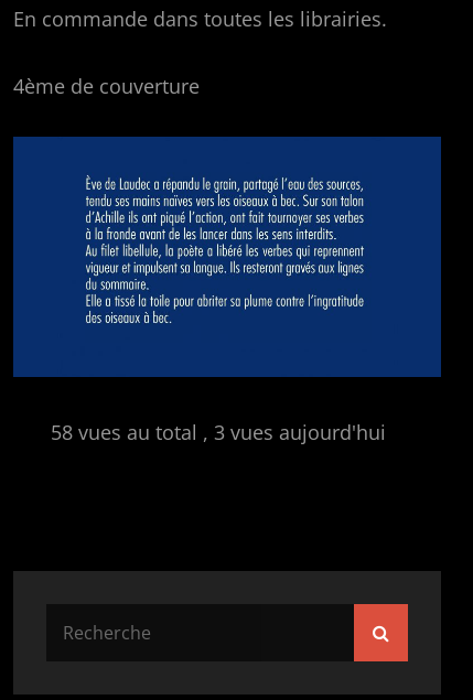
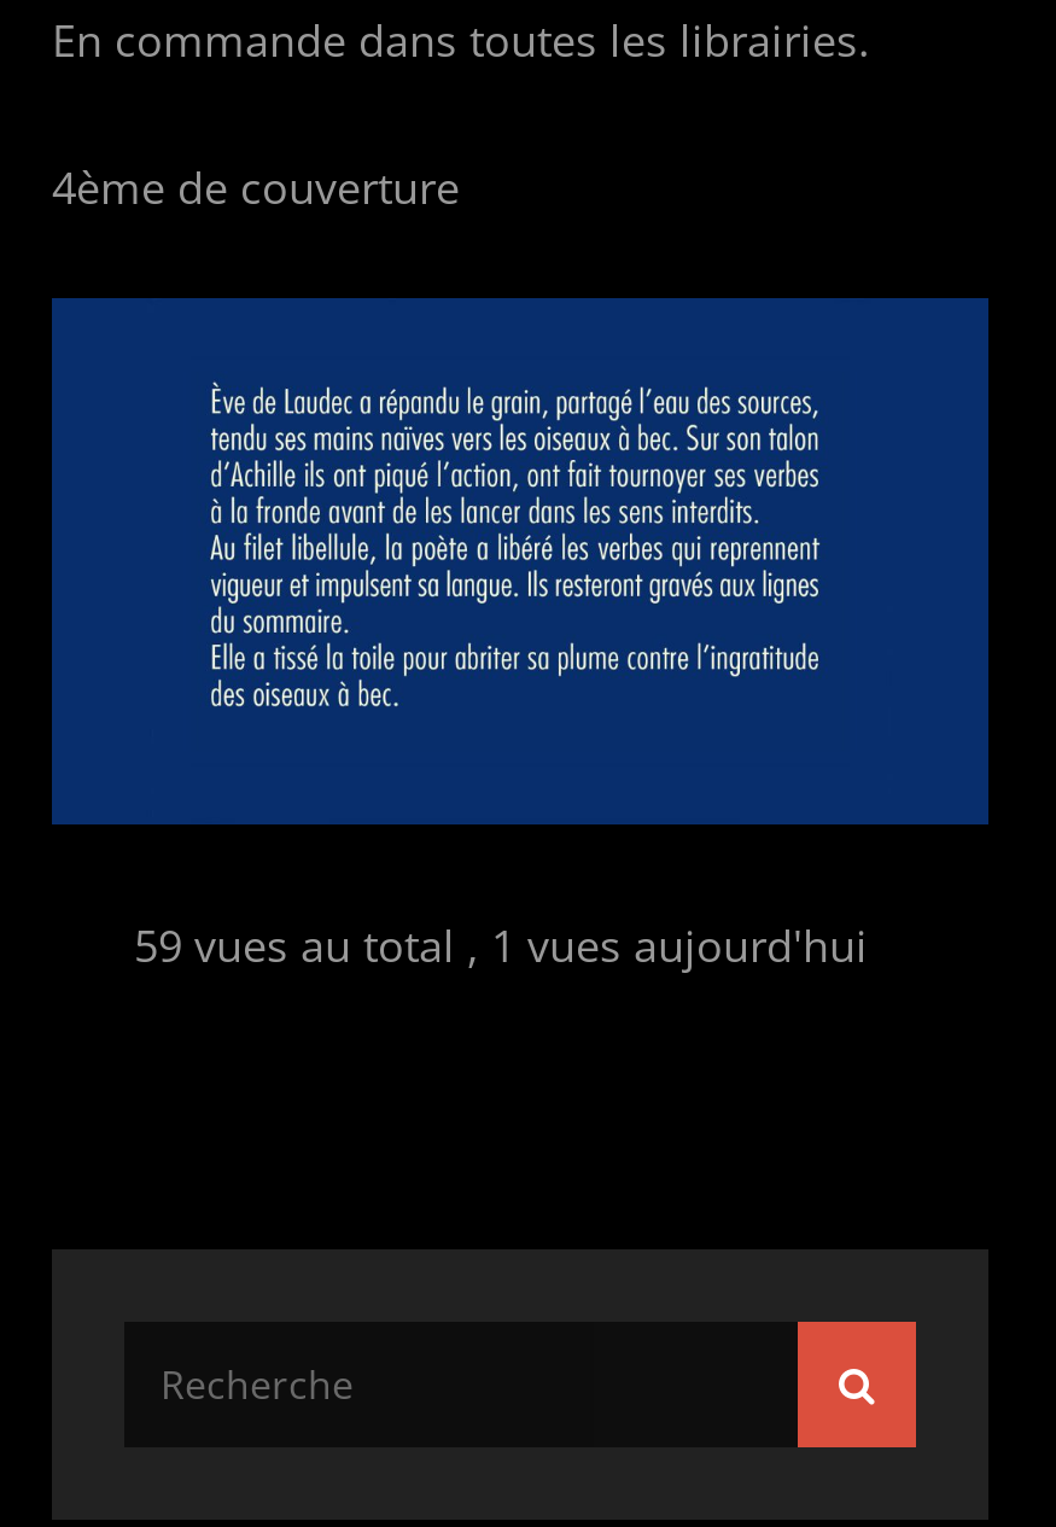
- 58 vues au total, 3 vues aujourd'hui
+ 59 vues au total, 1 vues aujourd'hui
